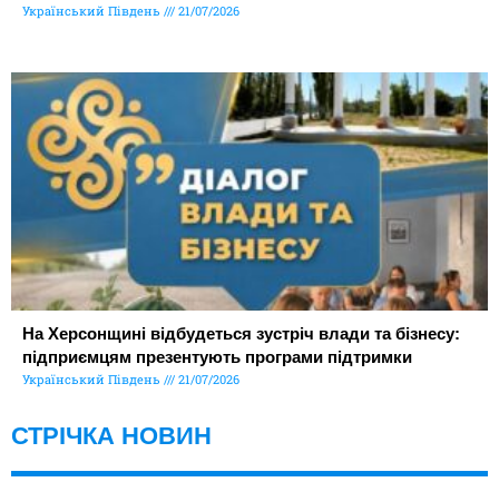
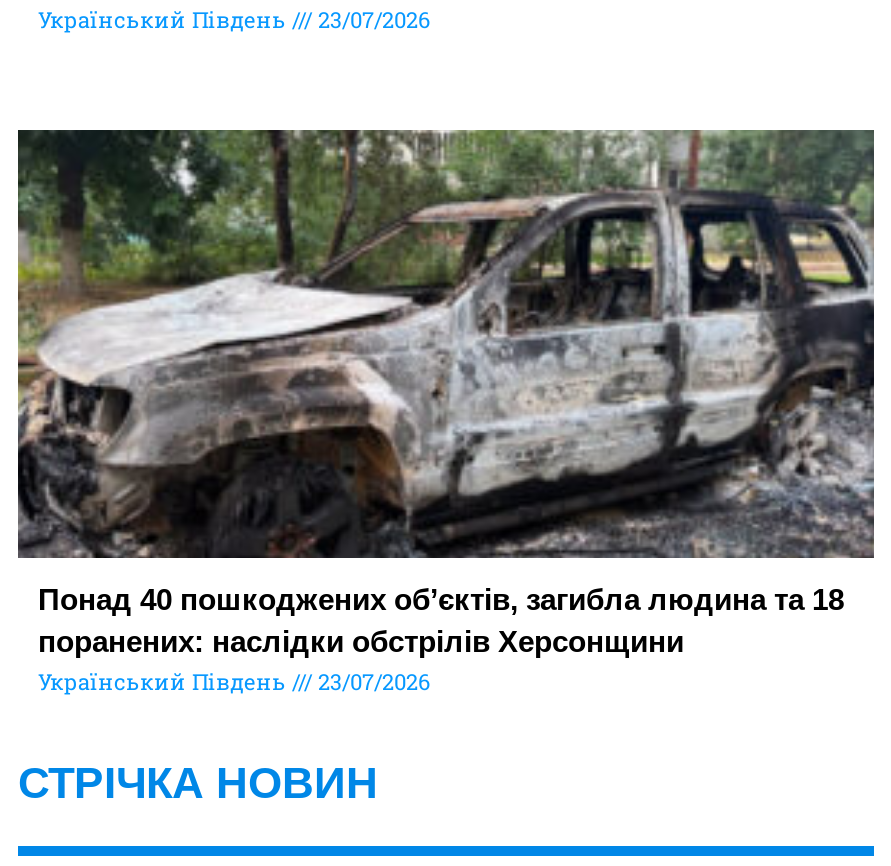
- Український Південь 21/07/2026
+ Український Південь 23/07/2026

- [image]
- На Херсонщині відбудеться зустріч влади та бізнесу:
- підприємцям презентують програми підтримки
+ [image]
+ Понад 40 пошкоджених об’єктів, загибла людина та 18
+ поранених: наслідки обстрілів Херсонщини

- Український Південь 21/07/2026
+ Український Південь 23/07/2026
